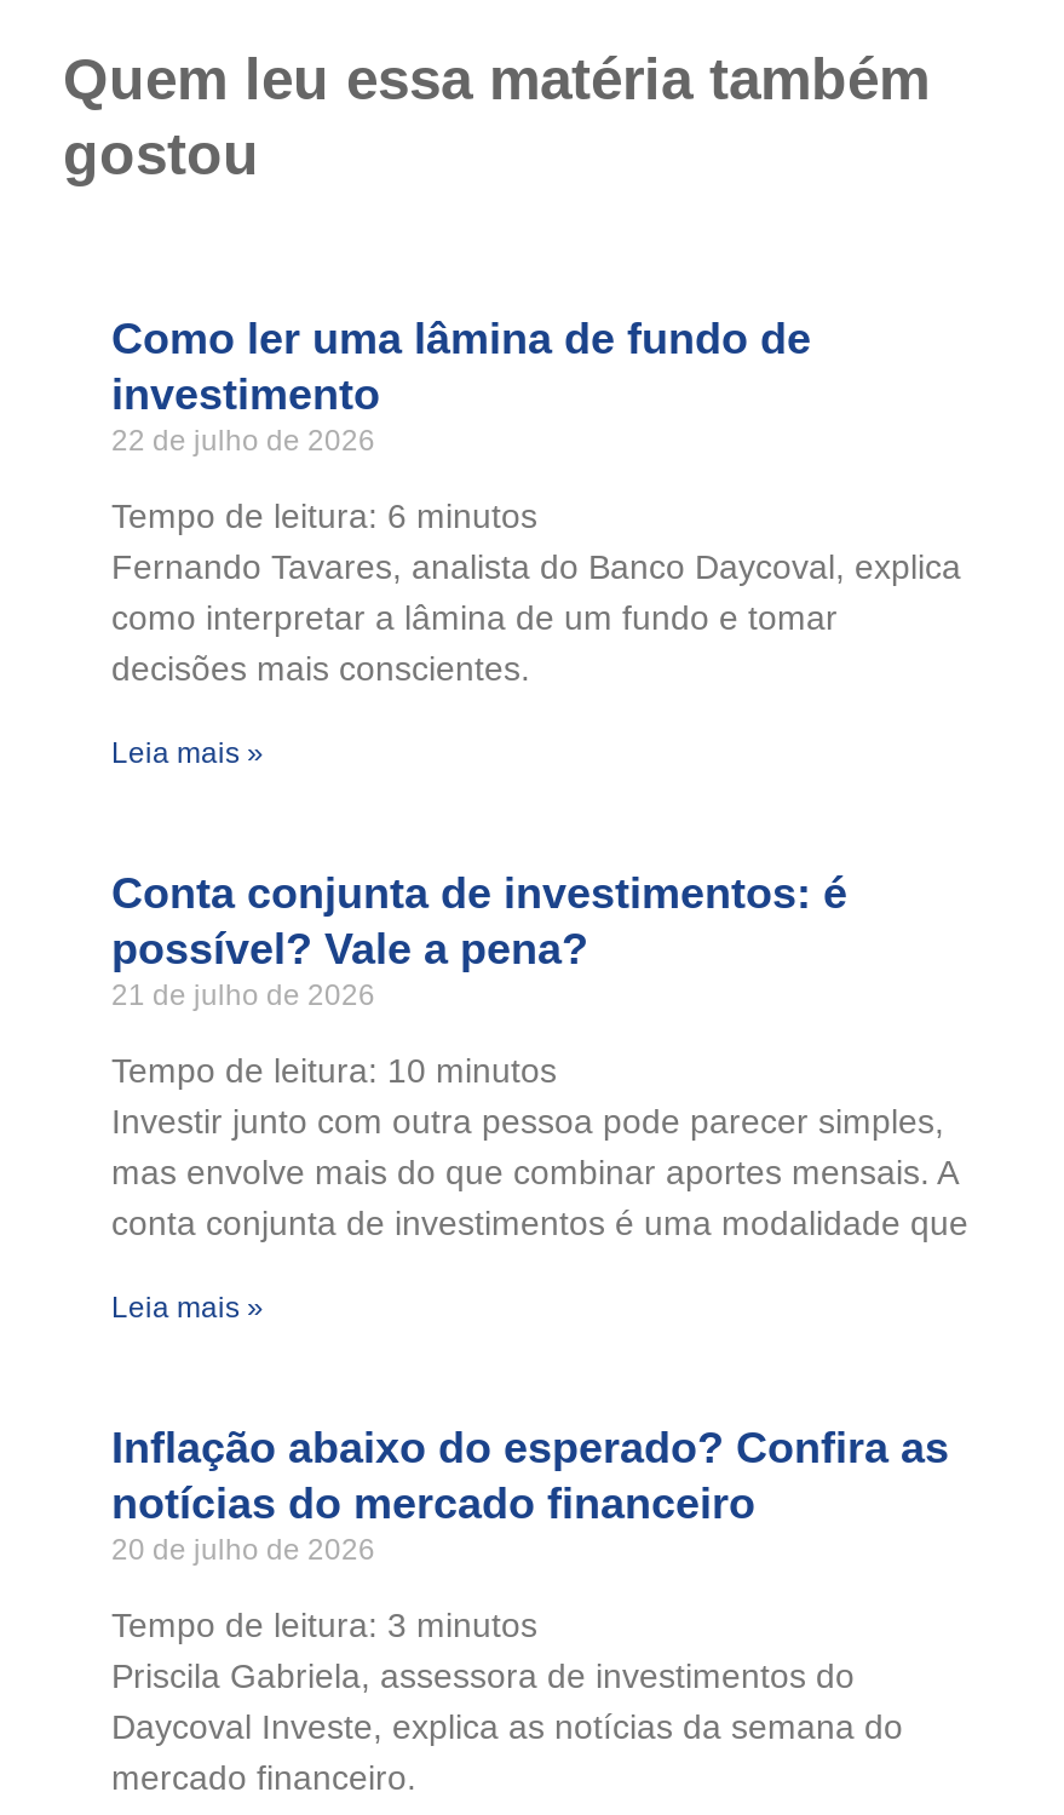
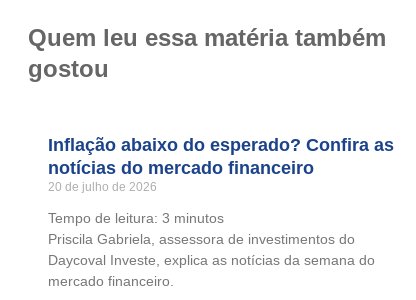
- Como ler uma lâmina de fundo de
- investimento
- 22 de julho de 2026
- Tempo de leitura: 6 minutos
- Fernando Tavares, analista do Banco Daycoval, explica
- como interpretar a lâmina de um fundo e tomar
- decisões mais conscientes.
- Leia mais »
- Conta conjunta de investimentos: é
- possível? Vale a pena?
- 21 de julho de 2026
- Tempo de leitura: 10 minutos
- Investir junto com outra pessoa pode parecer simples,
- mas envolve mais do que combinar aportes mensais. A
- conta conjunta de investimentos é uma modalidade que
- Leia mais »
